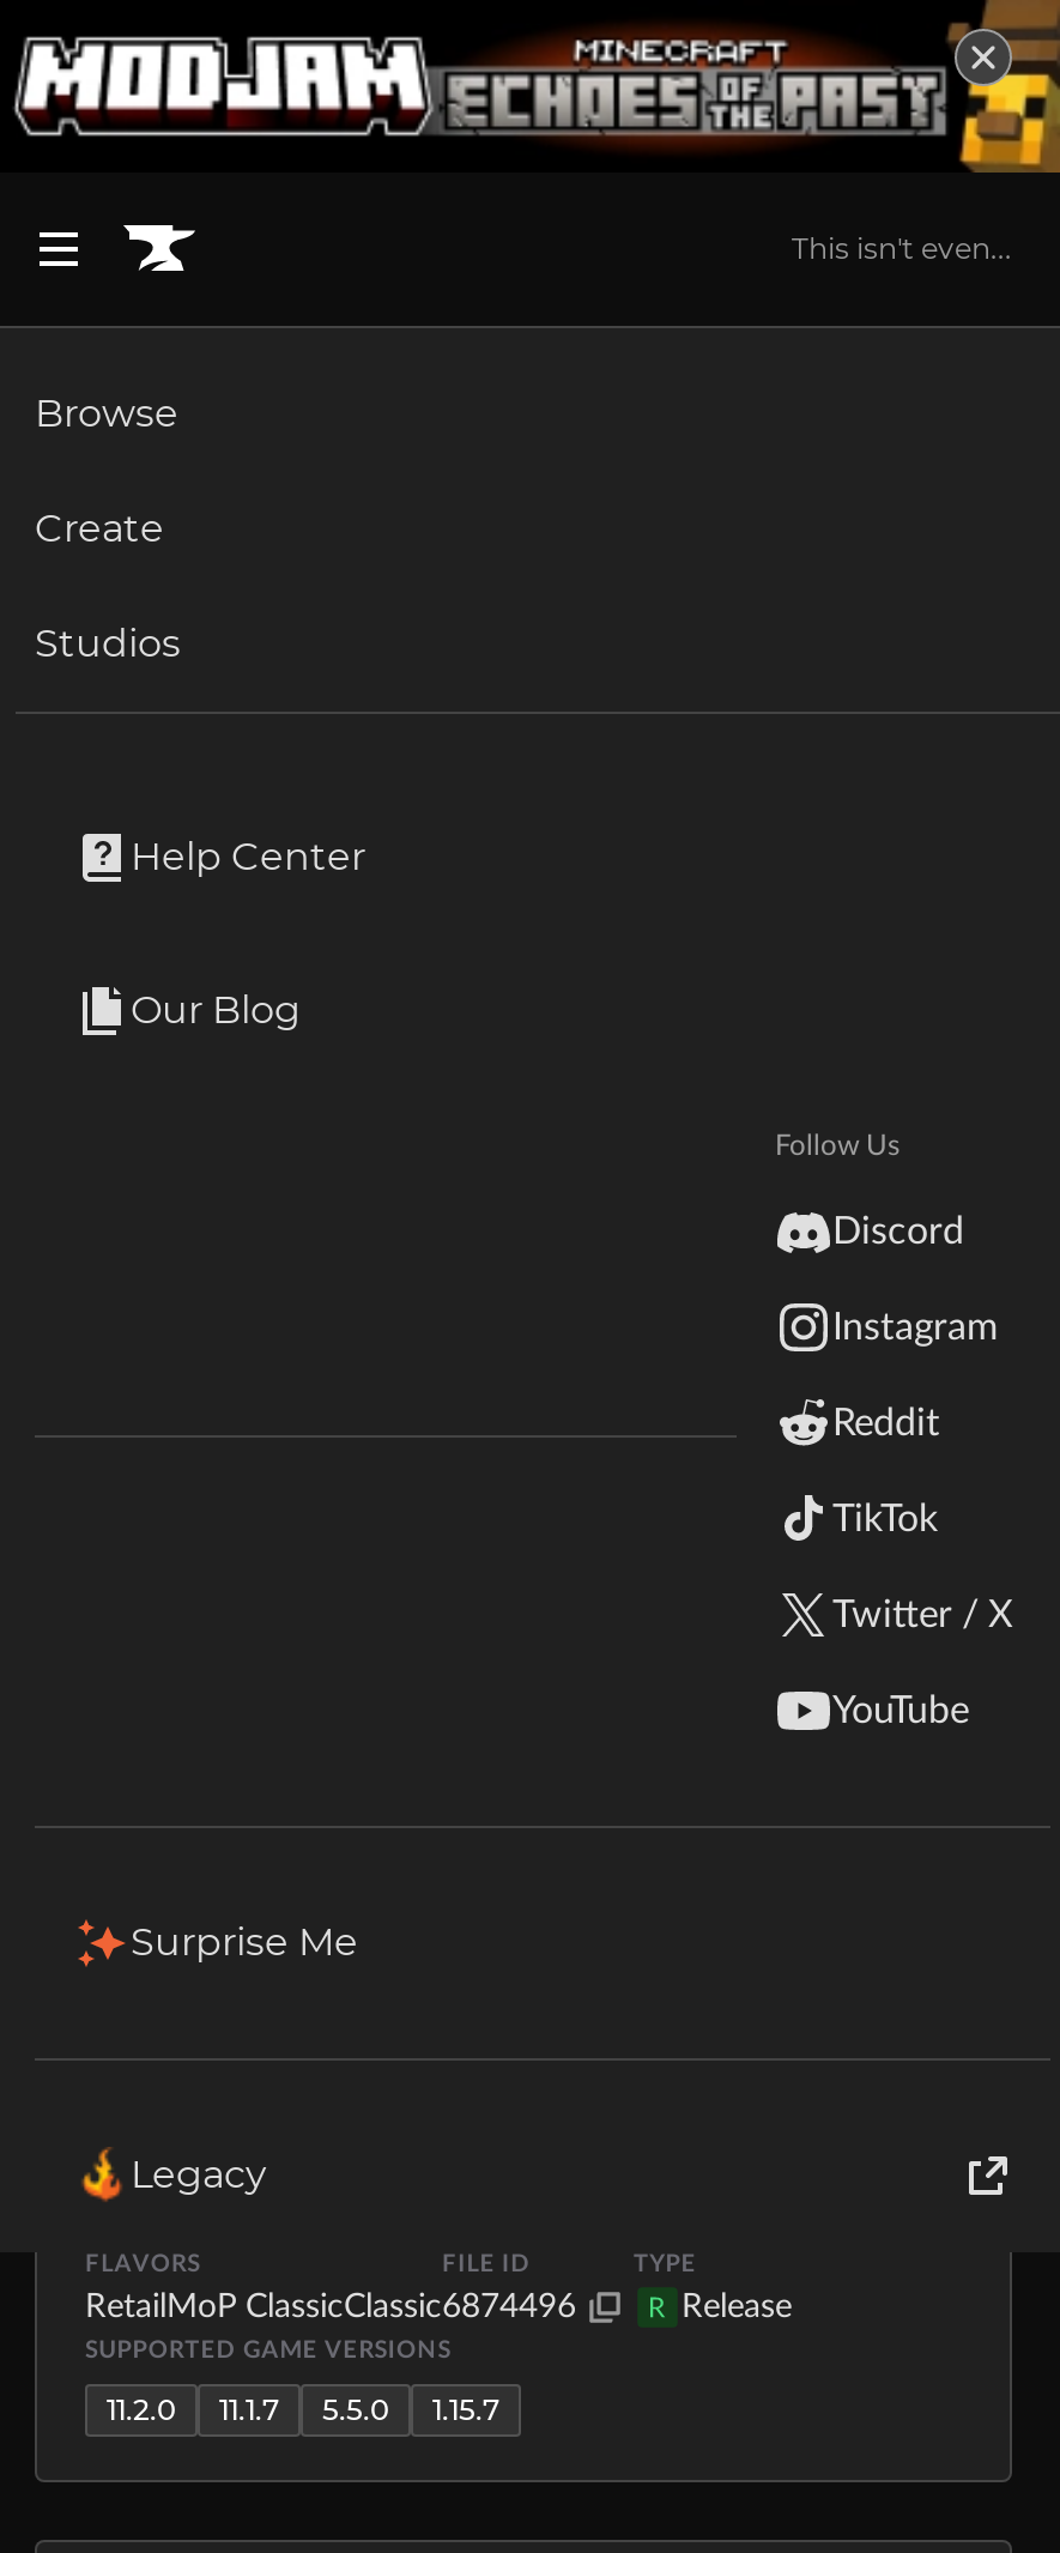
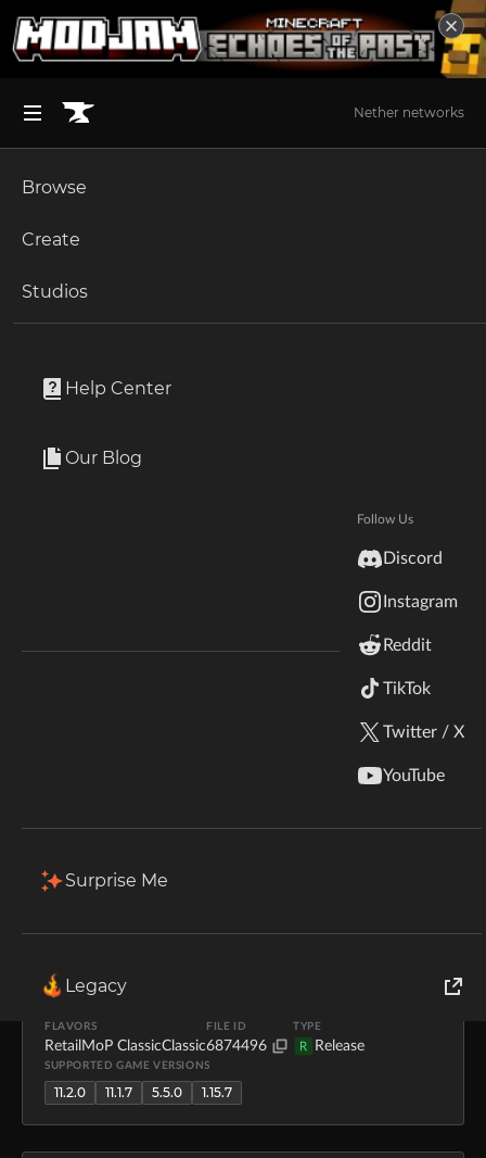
- This isn't even...
+ Nether networks
